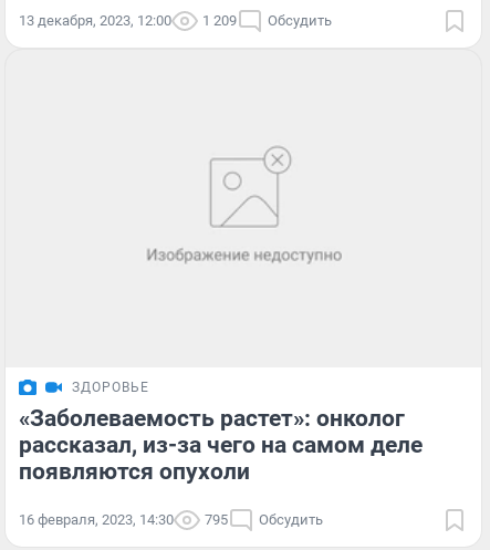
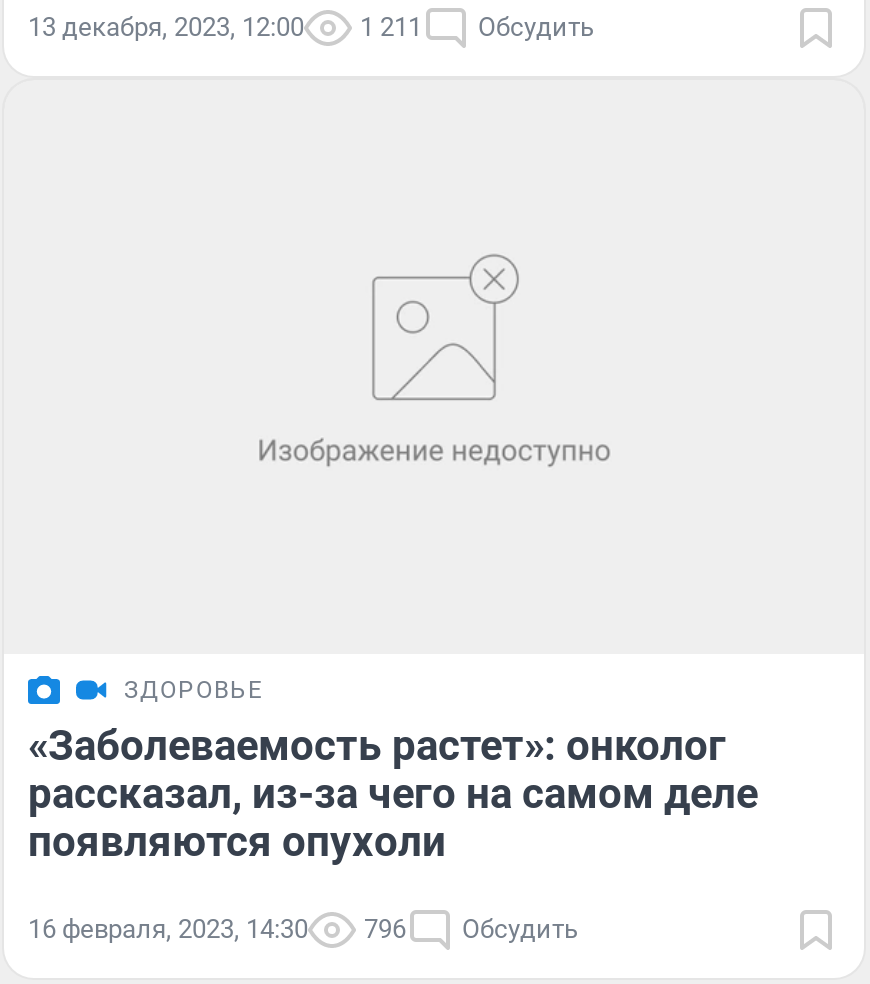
- 13 декабря, 2023, 12:00 1 209 Обсудить
+ 13 декабря, 2023, 12:00 1 211 Обсудить

- 16 февраля, 2023, 14:30 795 Обсудить
+ 16 февраля, 2023, 14:30 796 Обсудить
